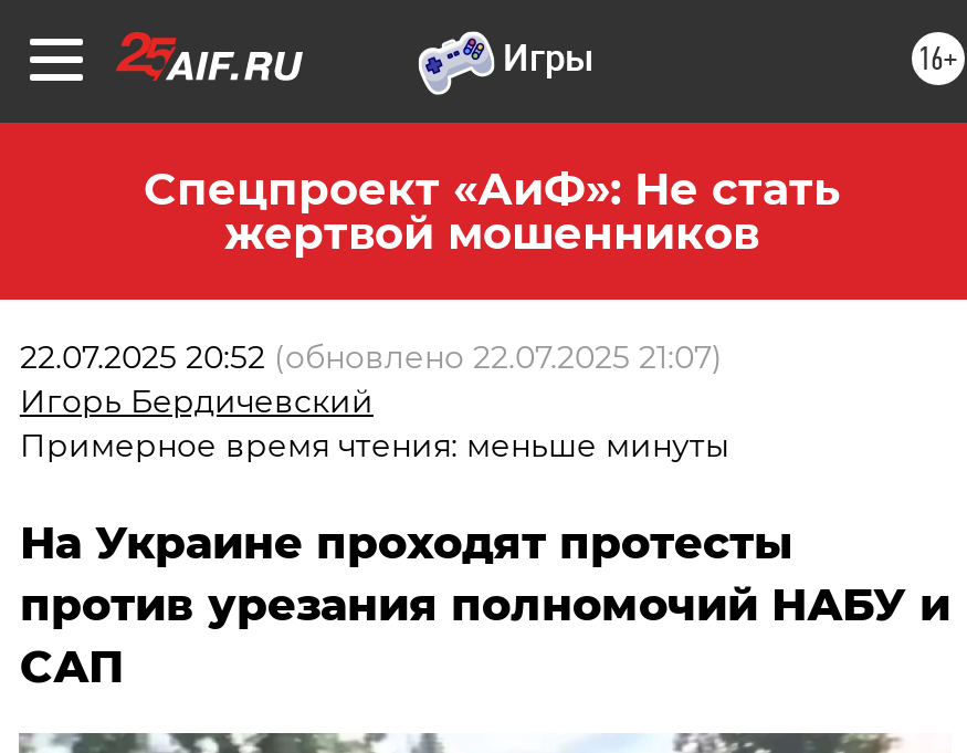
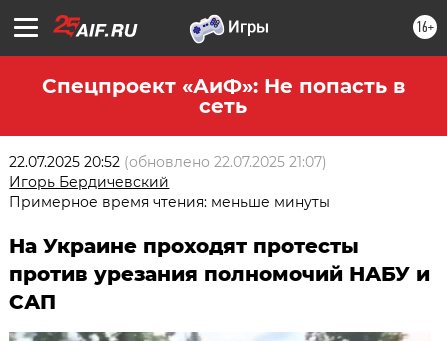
- Спецпроект «АиФ»: Не стать
- жертвой мошенников
+ Спецпроект «АиФ»: Не попасть в
+ сеть
